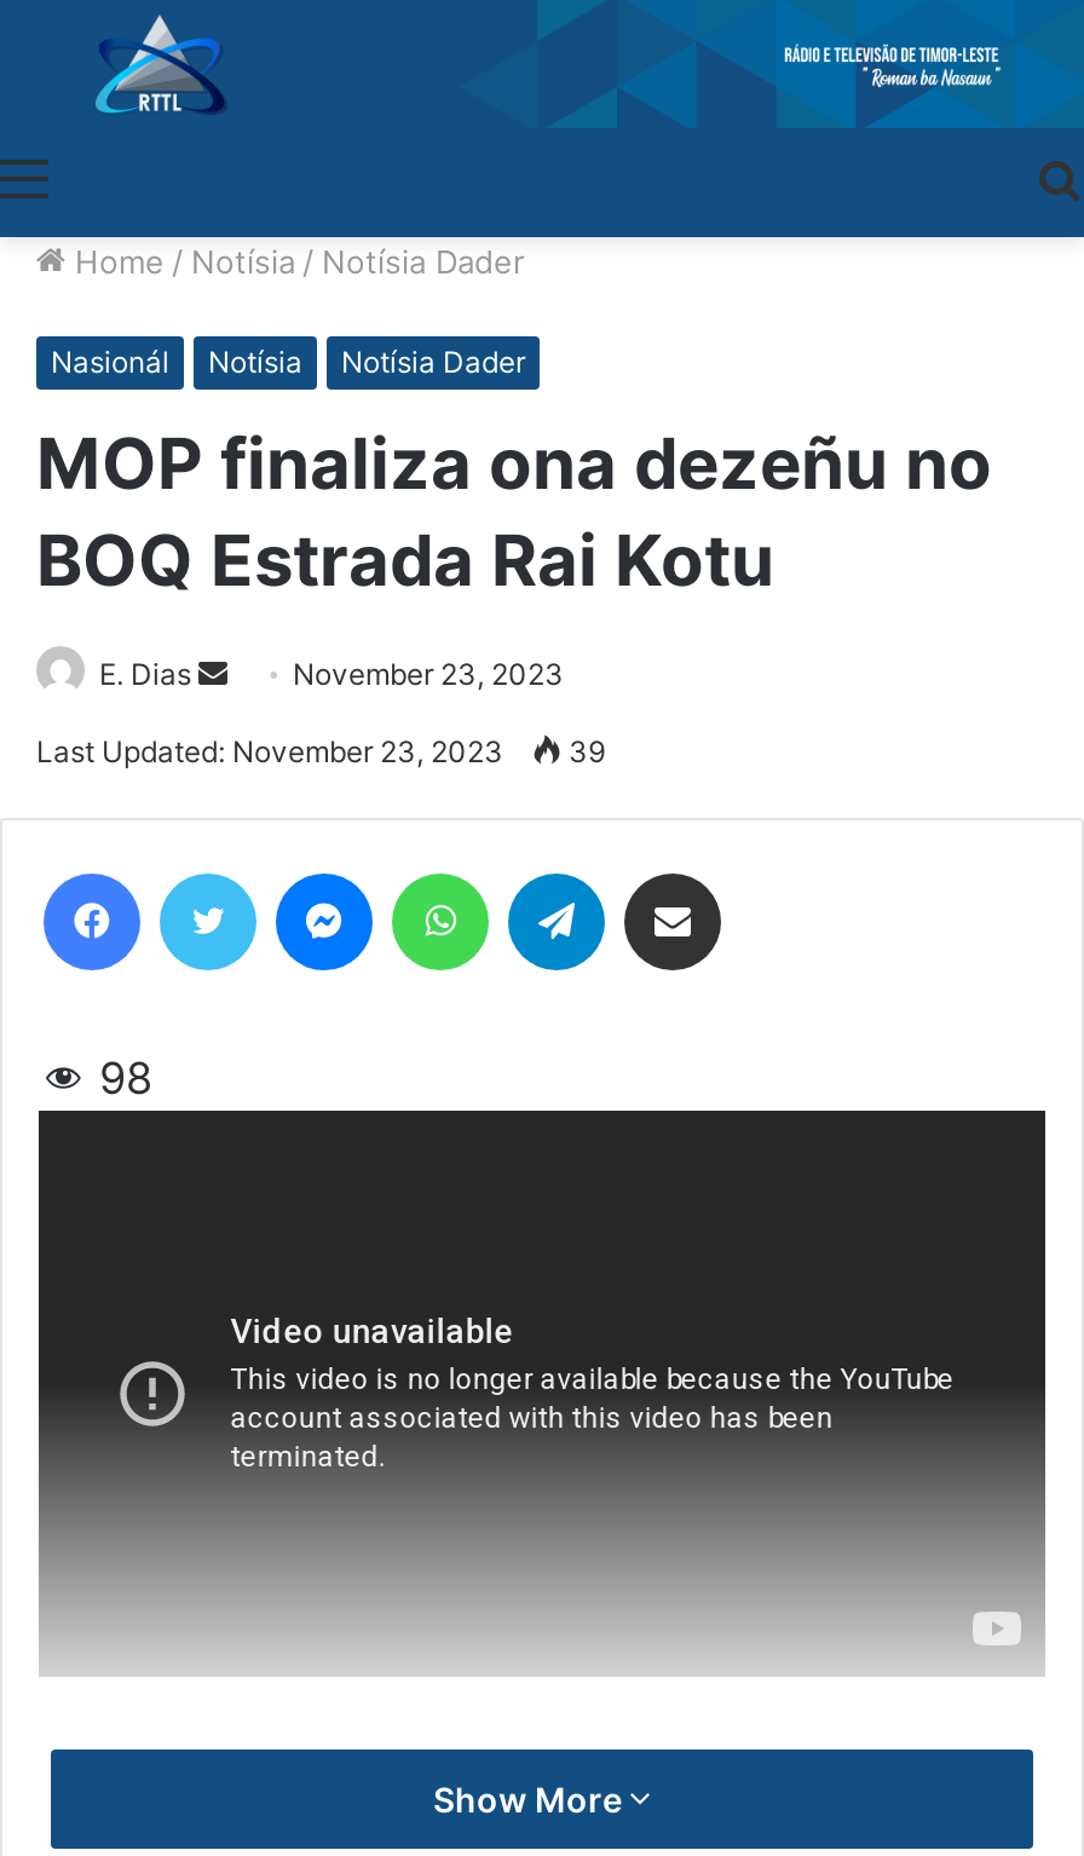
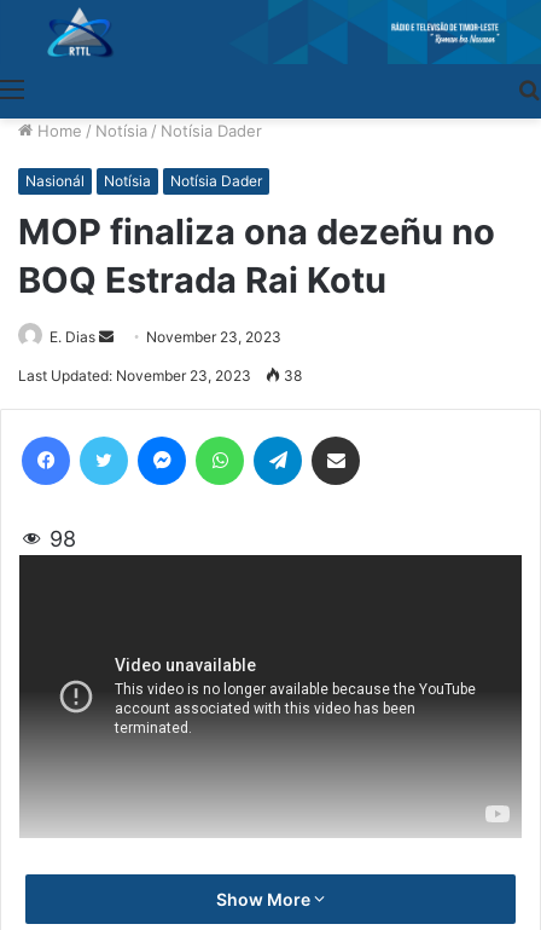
- Last Updated: November 23, 2023 39
+ Last Updated: November 23, 2023 38
